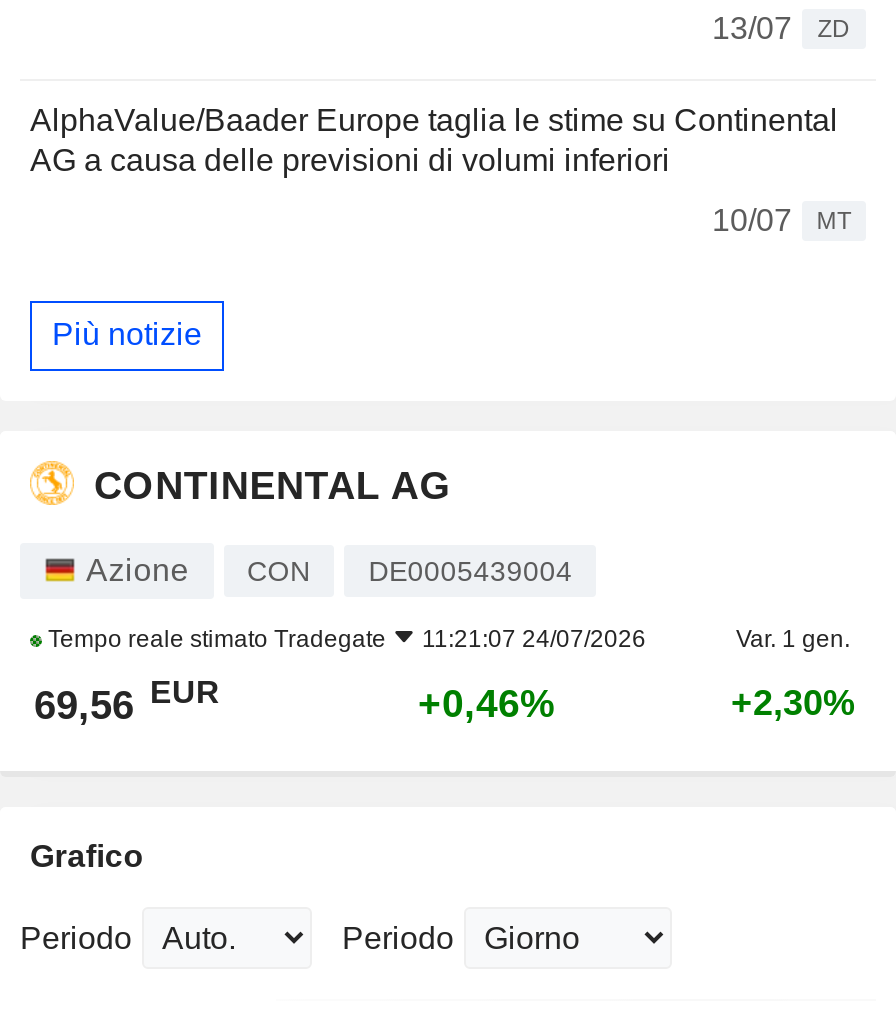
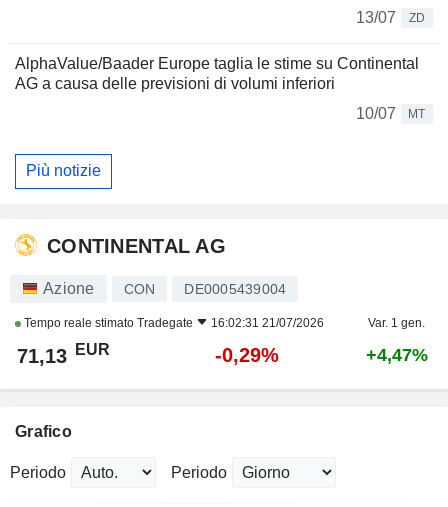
- Tempo reale stimato Tradegate 11:21:07 24/07/2026
+ Tempo reale stimato Tradegate 16:02:31 21/07/2026

- 69,56 EUR
+ 71,13 EUR

- +0,46%
+ -0,29%

- +2,30%
+ +4,47%
